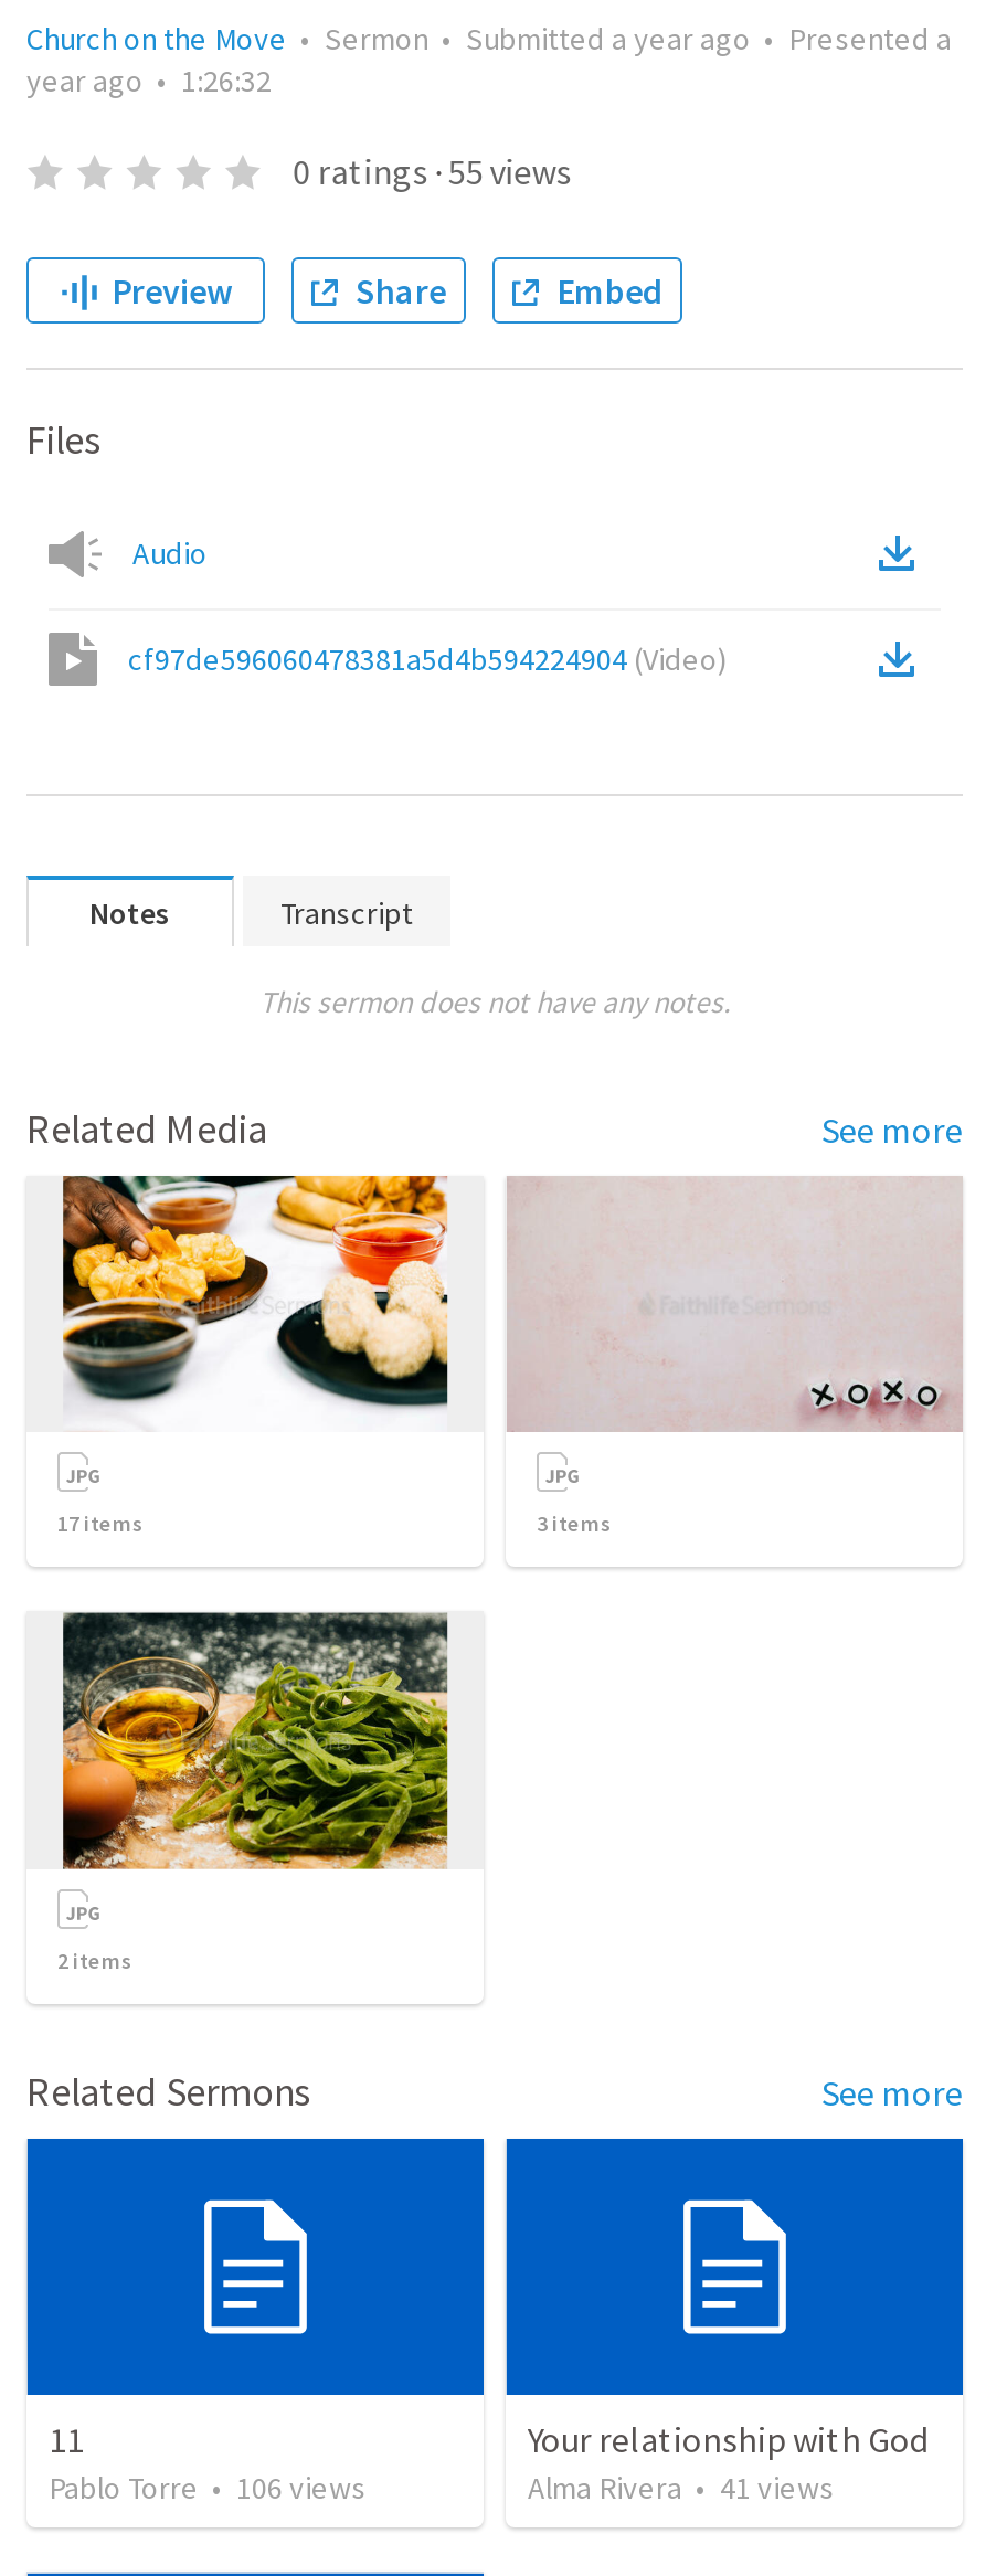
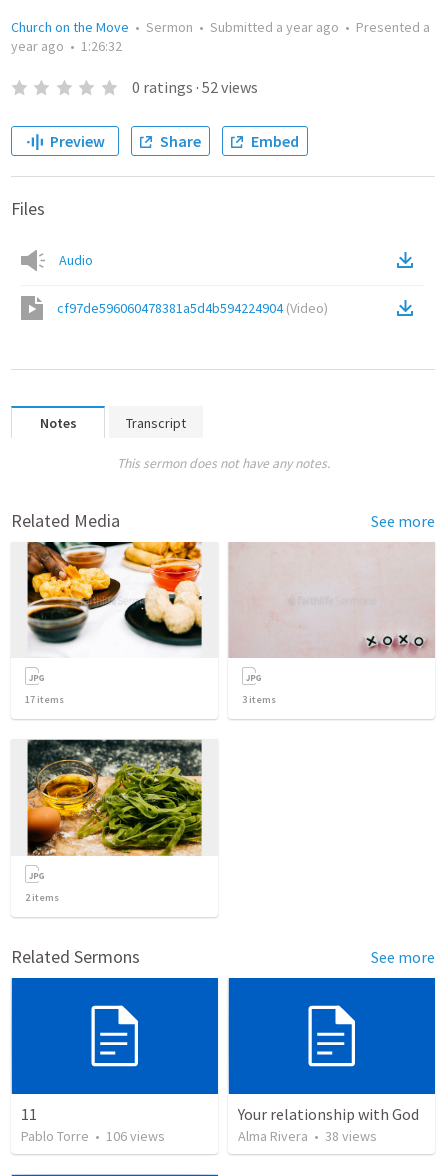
- 0 ratings · 55 views
+ 0 ratings · 52 views

- Alma Rivera • 41 views
+ Alma Rivera • 38 views
